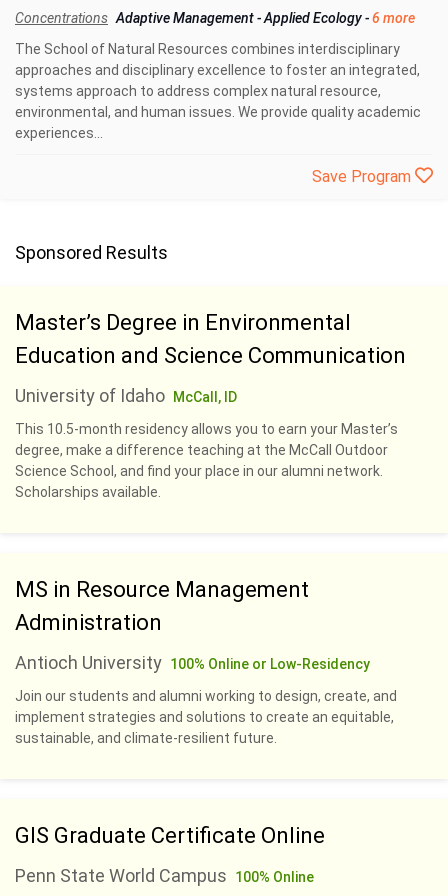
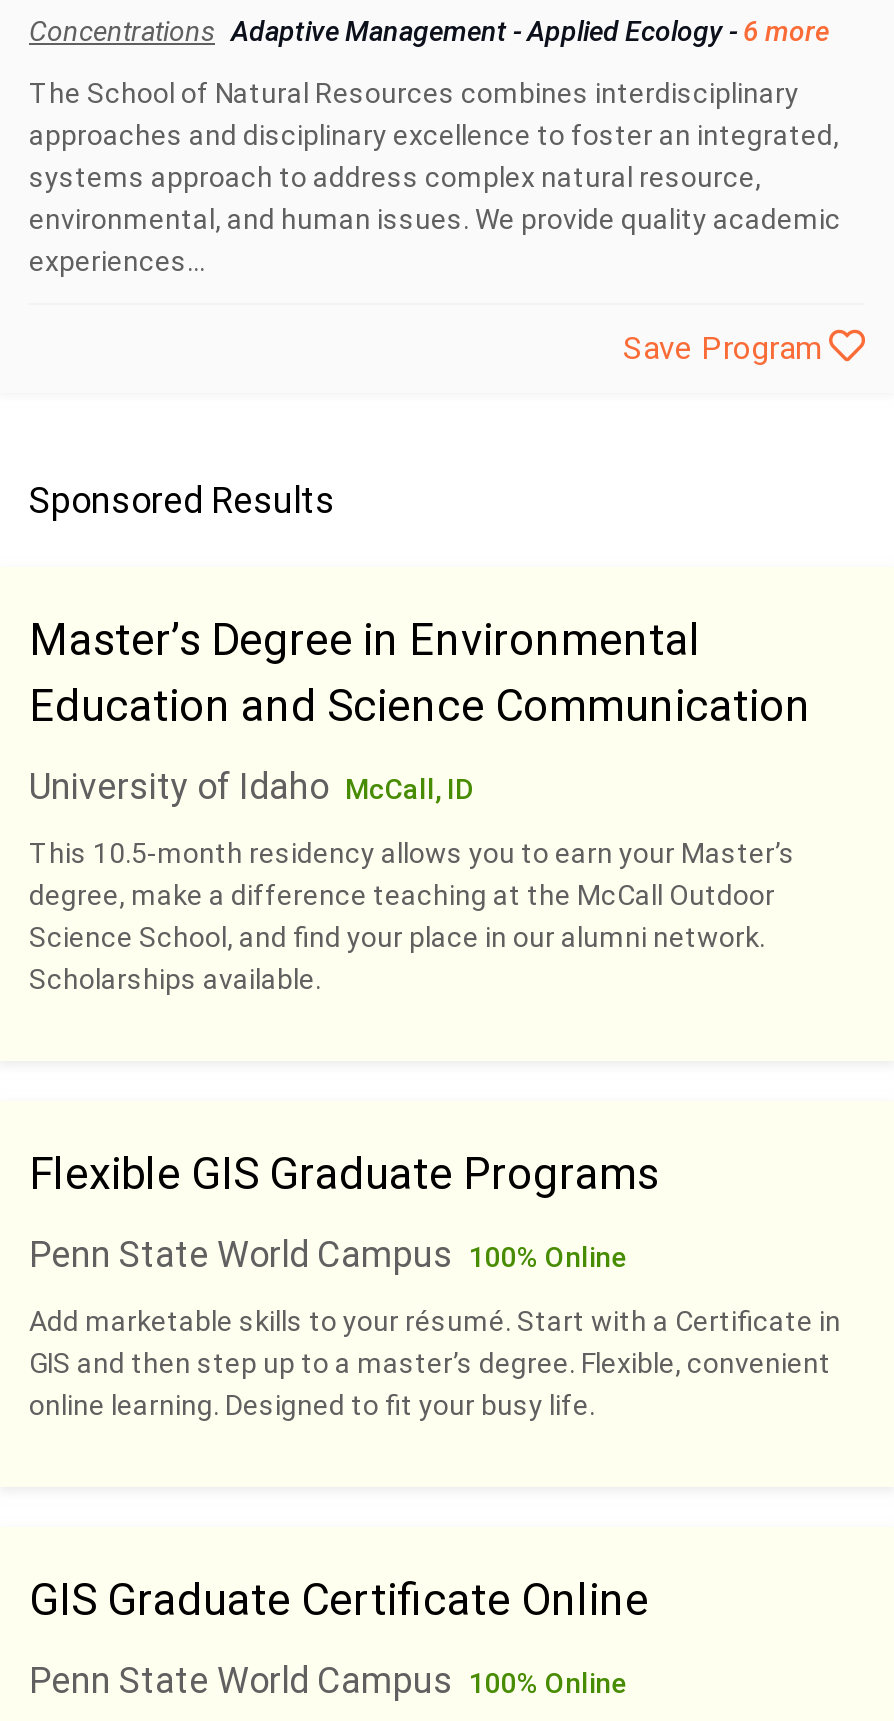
- MS in Resource Management
- Administration
+ Flexible GIS Graduate Programs

- Antioch University 100% Online or Low-Residency
+ Penn State World Campus 100% Online

- Join our students and alumni working to design, create, and
- implement strategies and solutions to create an equitable,
- sustainable, and climate-resilient future.
+ Add marketable skills to your résumé. Start with a Certificate in
+ GIS and then step up to a master’s degree. Flexible, convenient
+ online learning. Designed to fit your busy life.
